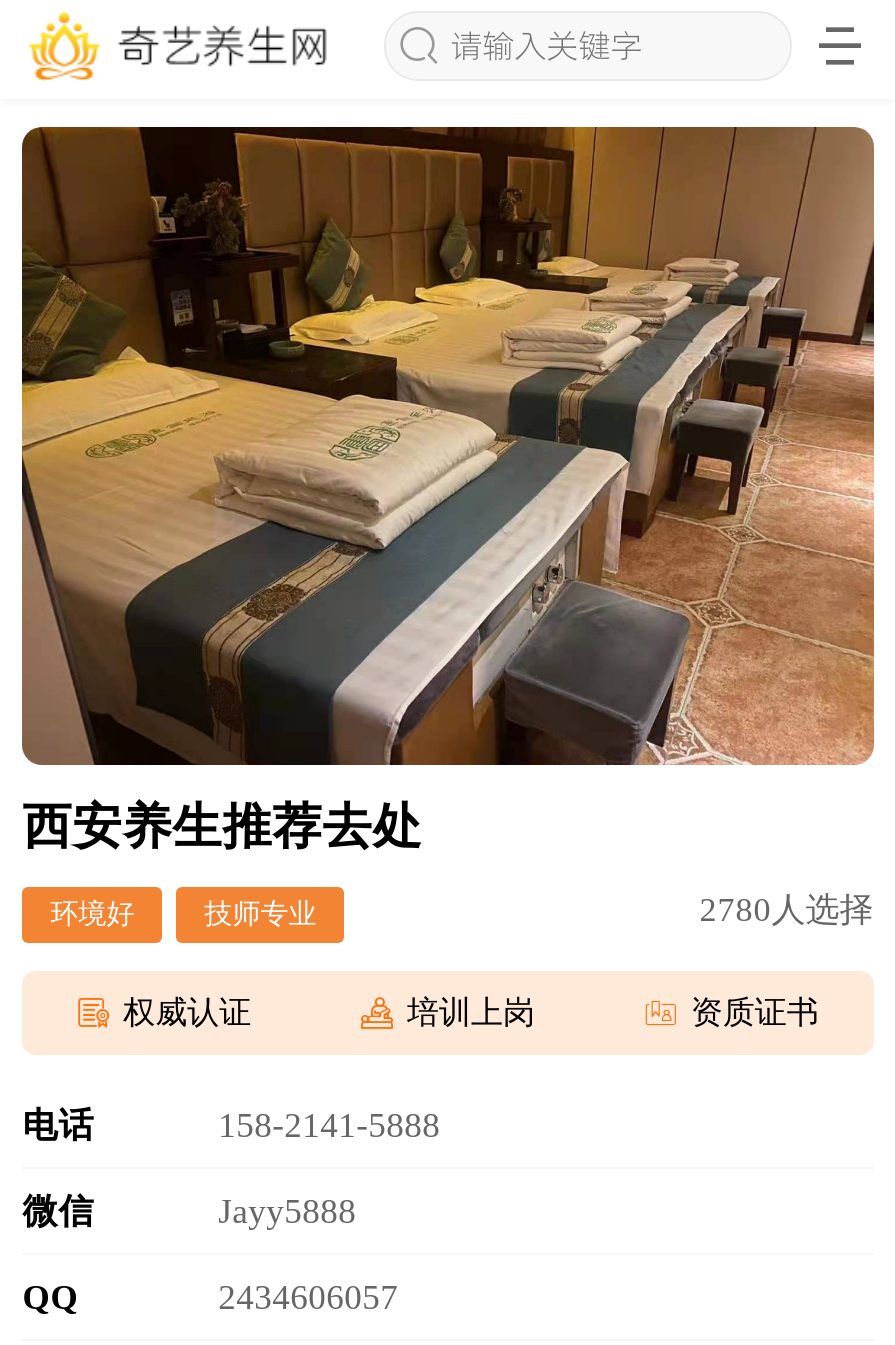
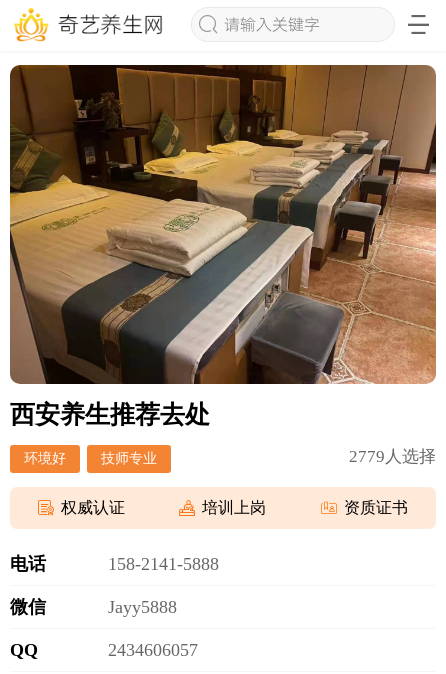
- 2780人选择
+ 2779人选择
